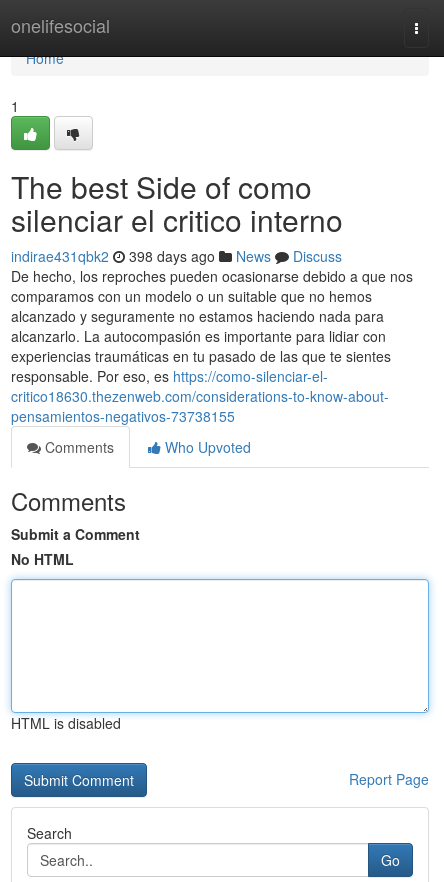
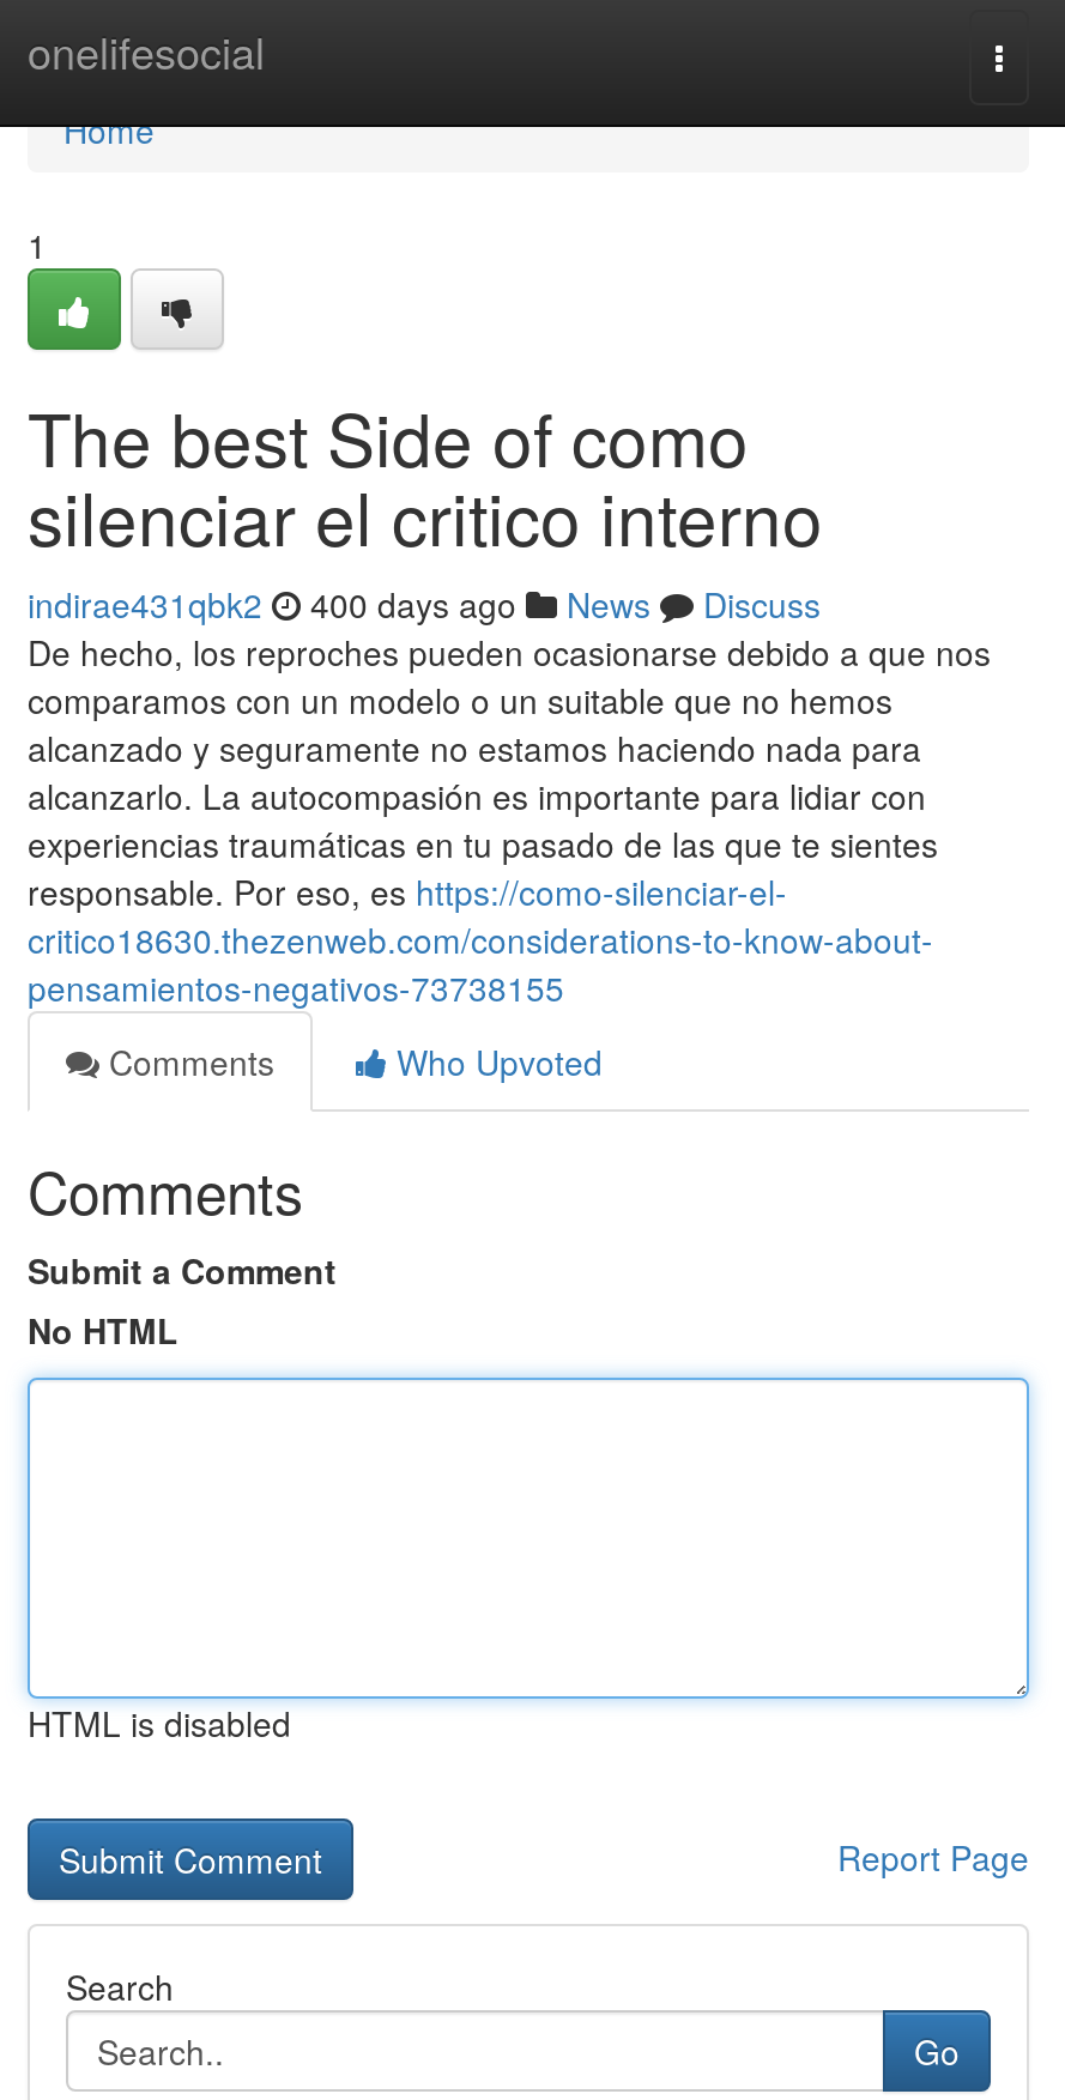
- indirae431qbk2 398 days ago News Discuss
+ indirae431qbk2 400 days ago News Discuss
